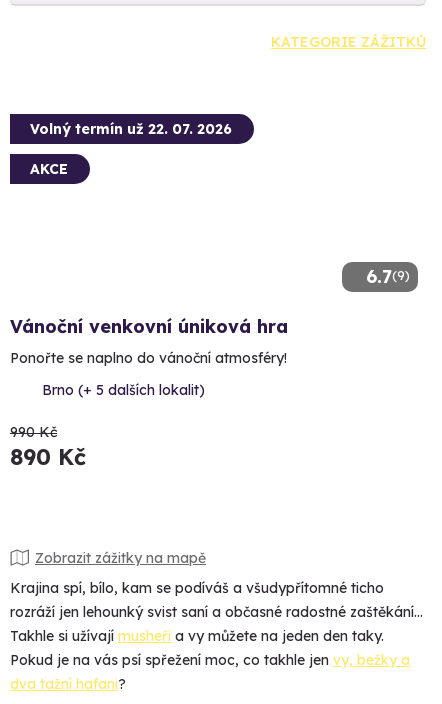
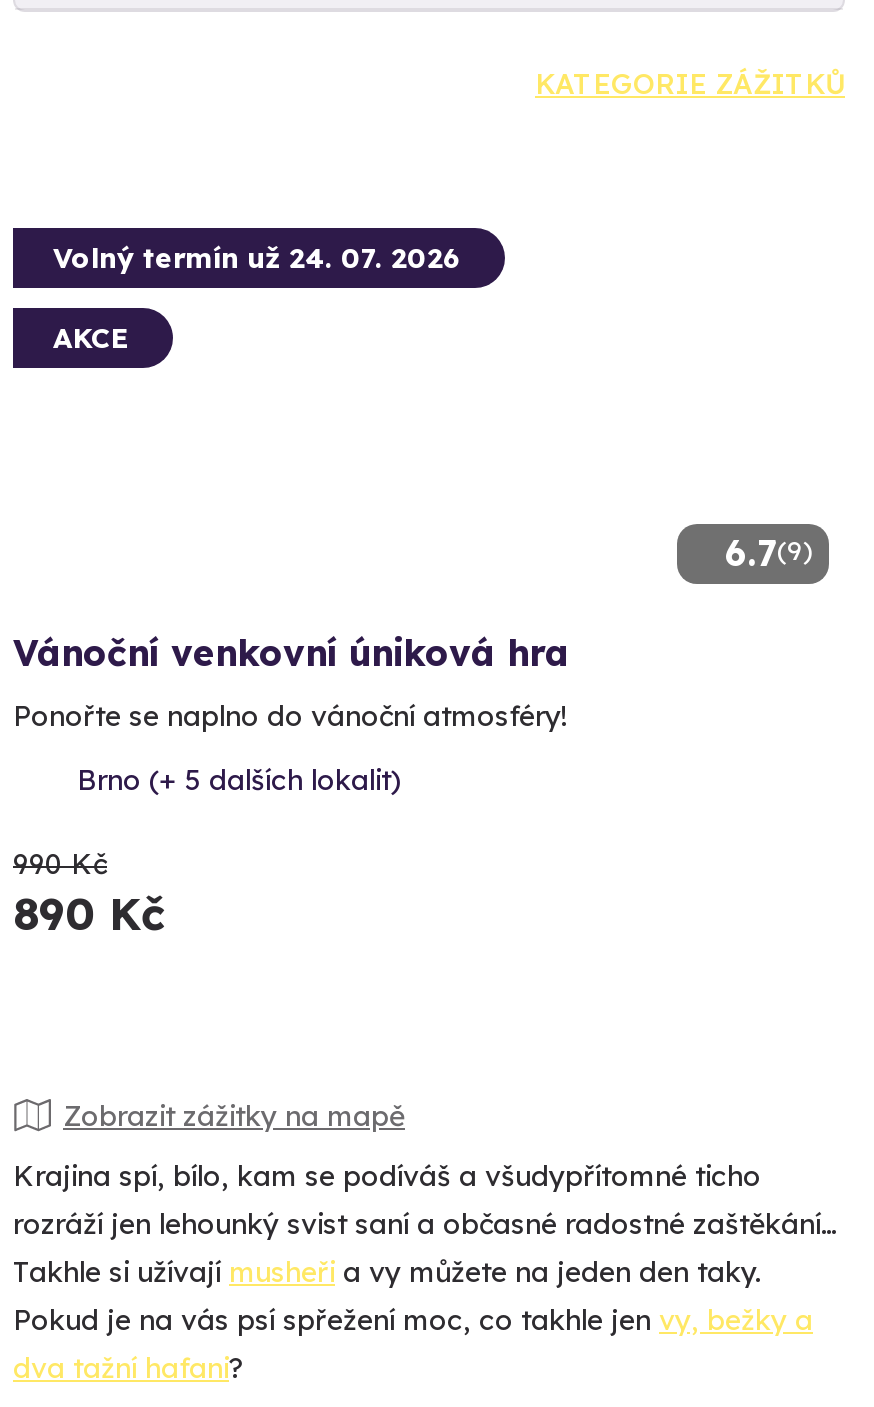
- Volný termín už 22. 07. 2026
+ Volný termín už 24. 07. 2026
